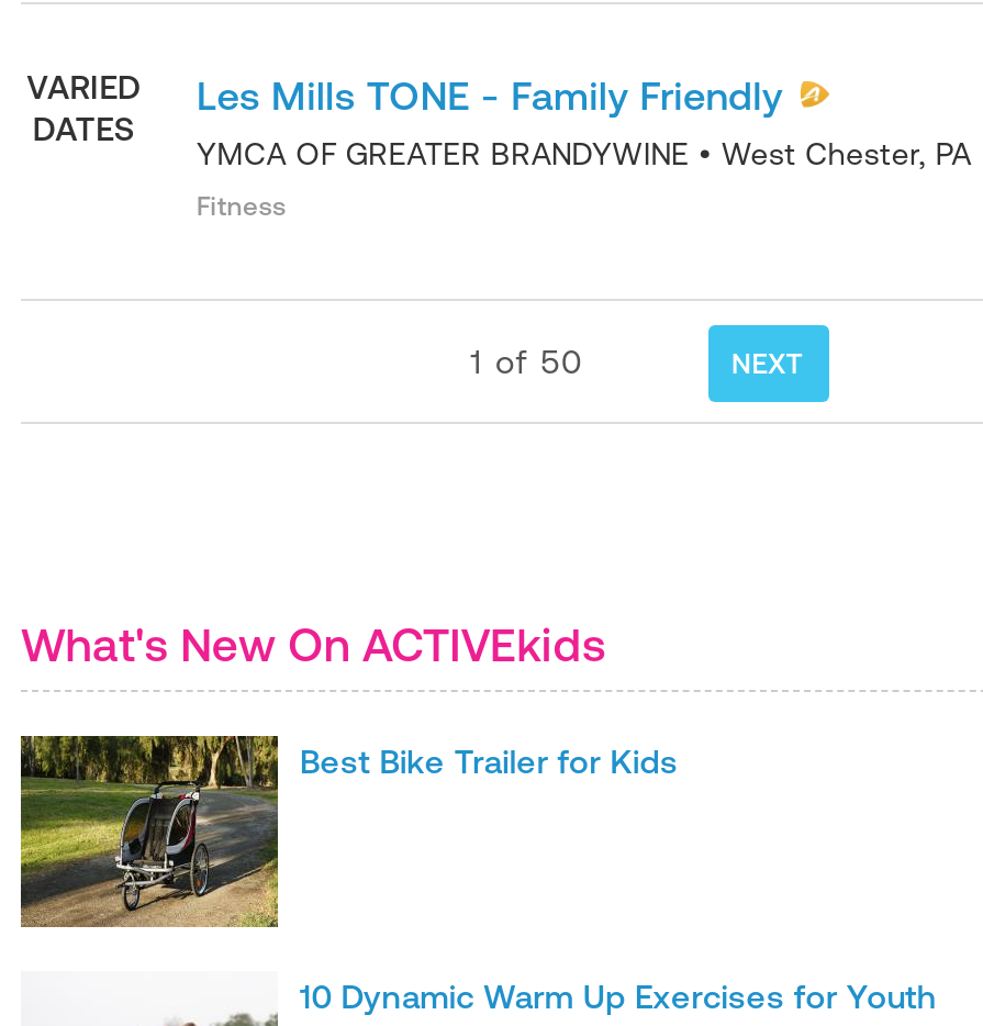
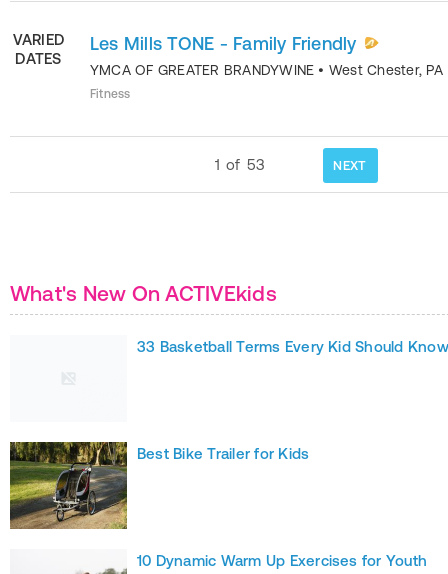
- 1 of 50
+ 1 of 53

+ 33 Basketball Terms Every Kid Should Know
